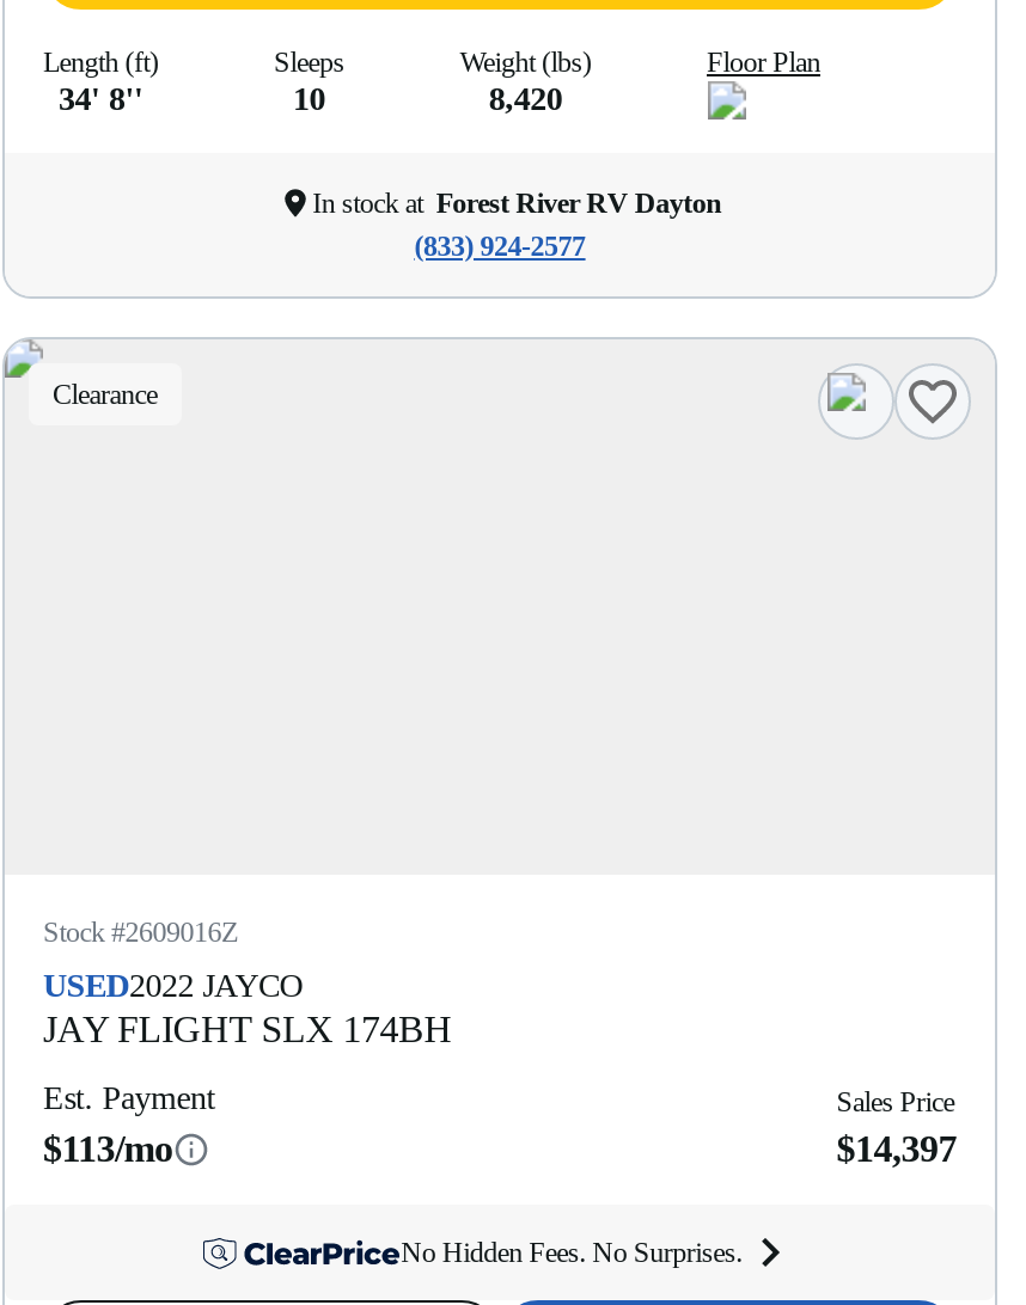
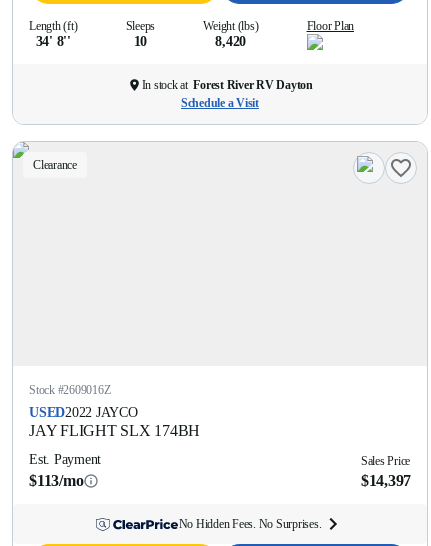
- (833) 924-2577
+ Schedule a Visit
